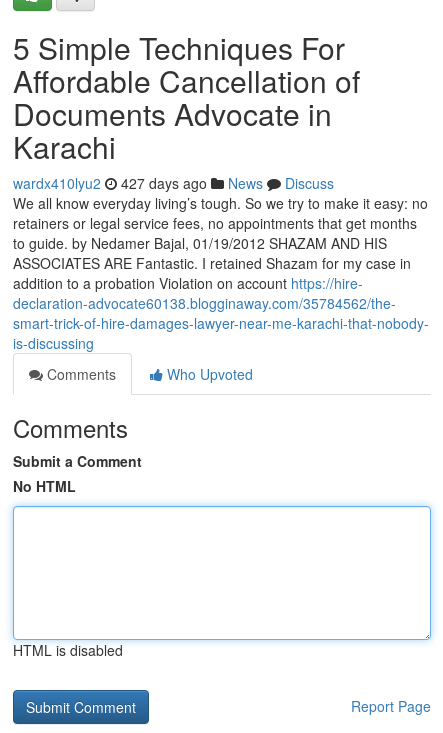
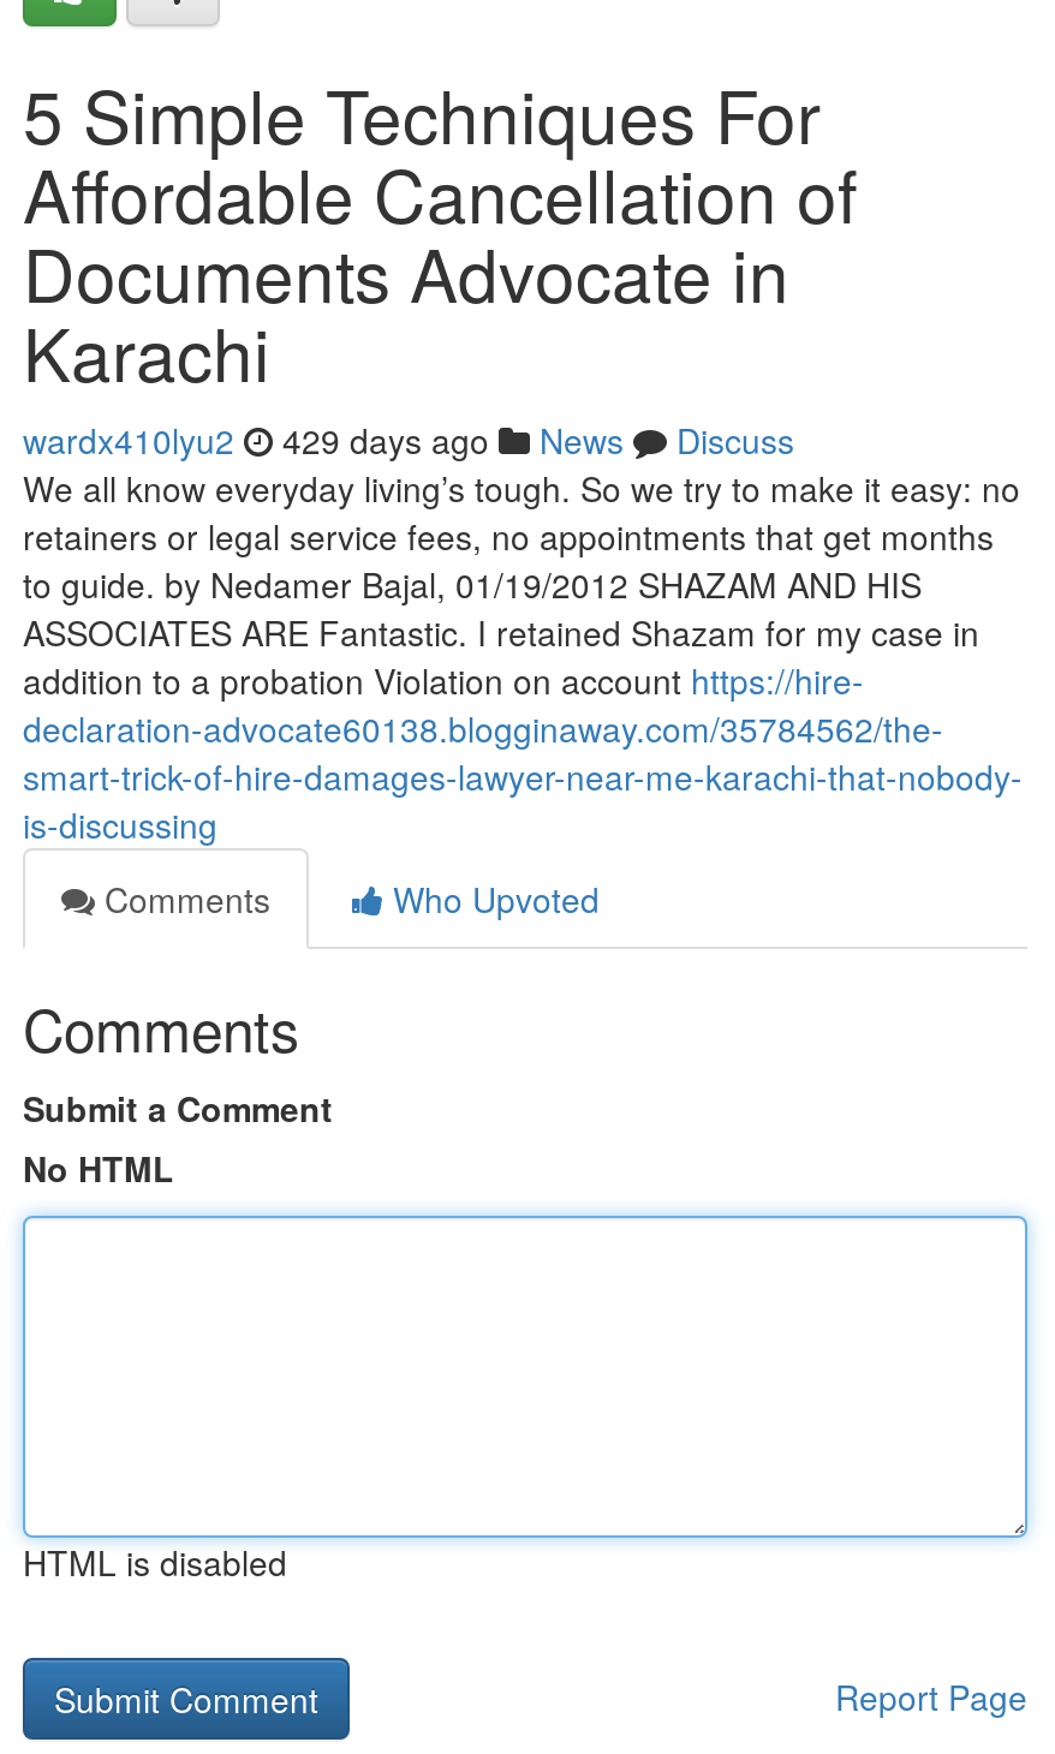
- wardx410lyu2 427 days ago News Discuss
+ wardx410lyu2 429 days ago News Discuss
